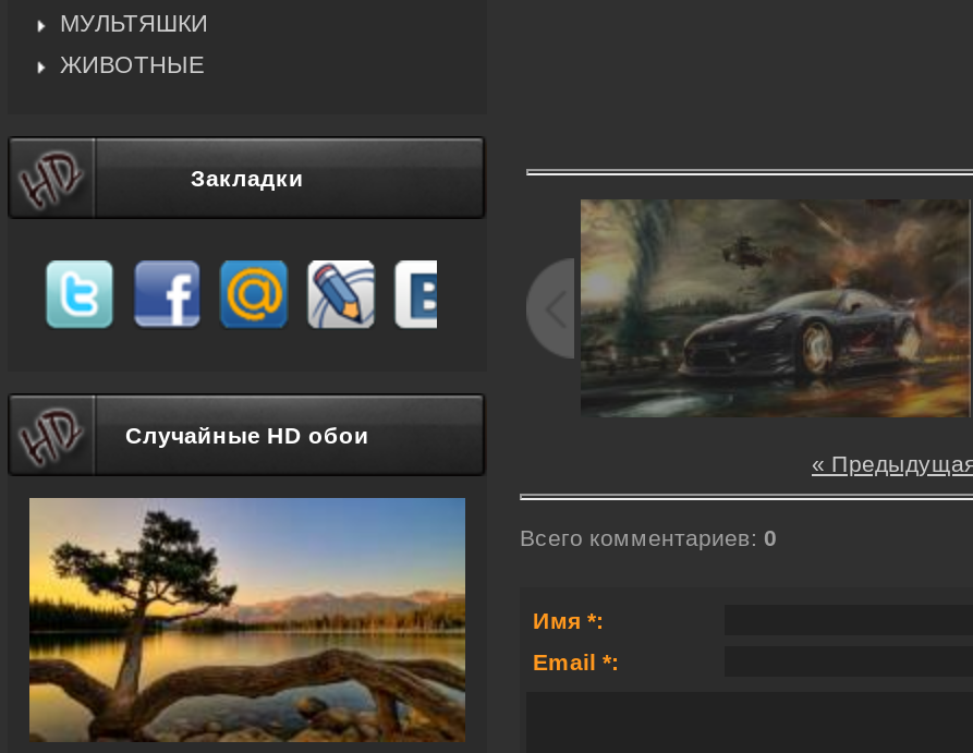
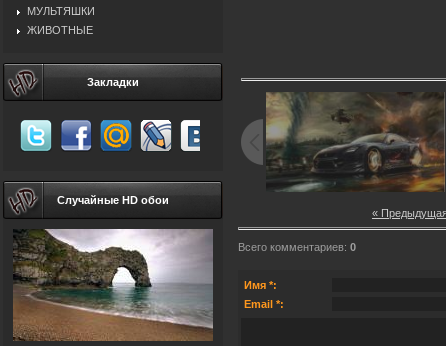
- [image]
+ [image]
